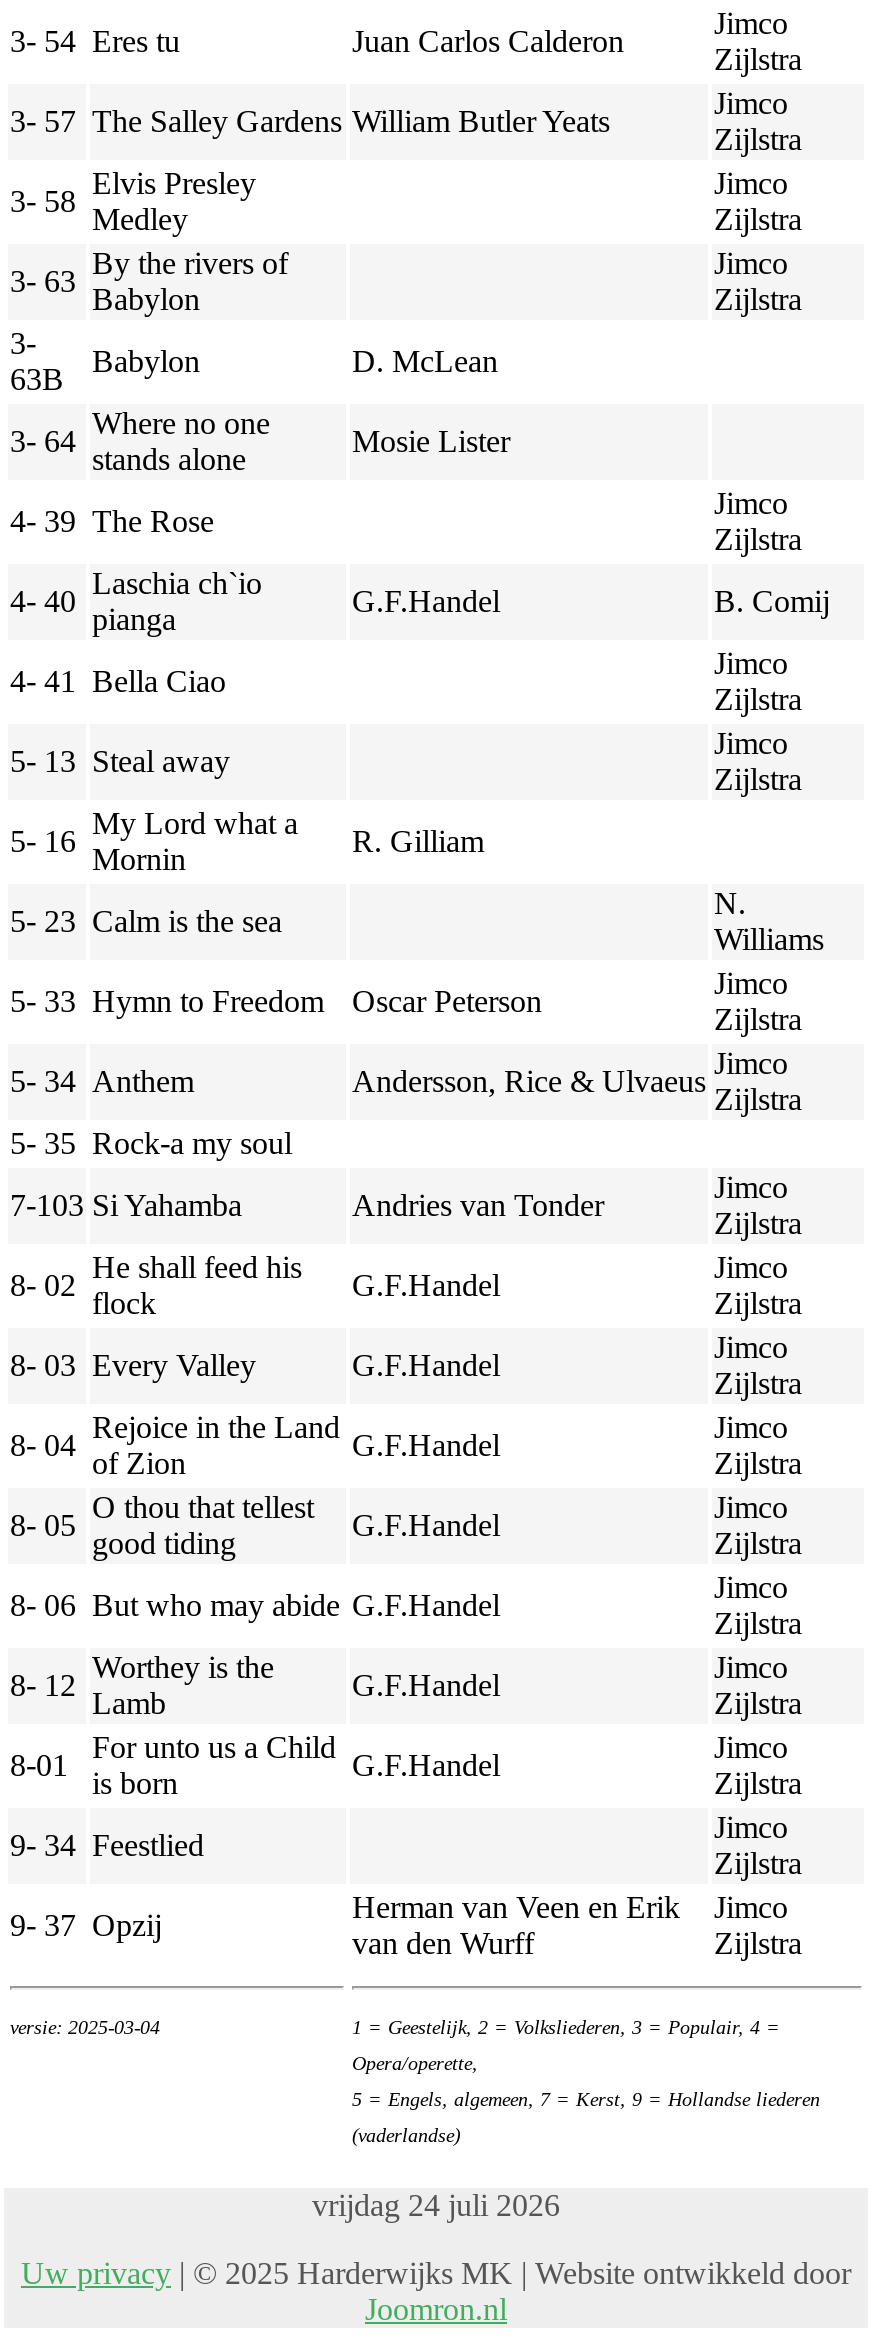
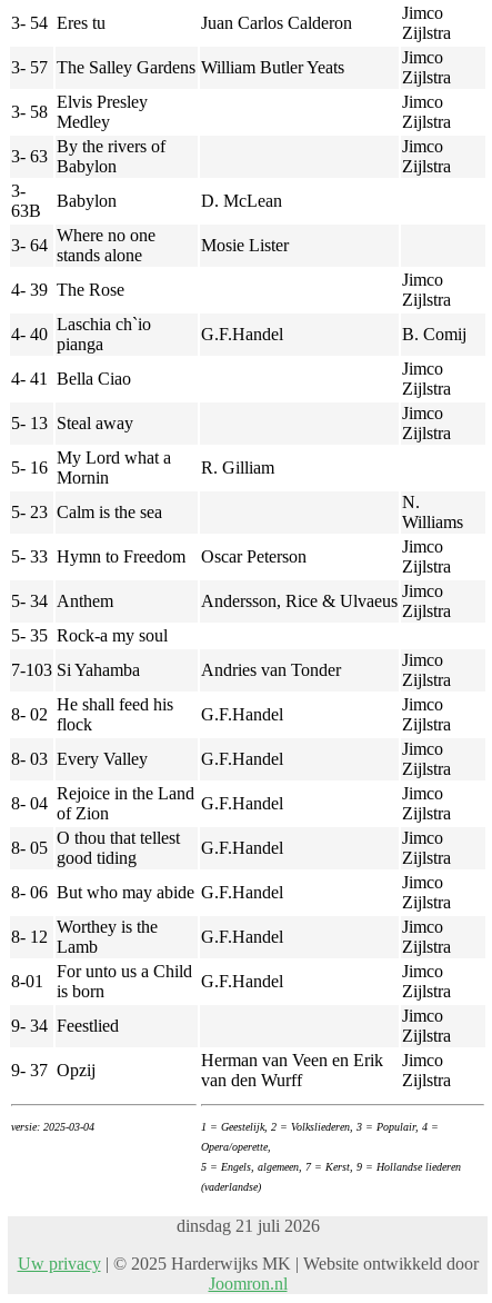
- vrijdag 24 juli 2026
+ dinsdag 21 juli 2026
